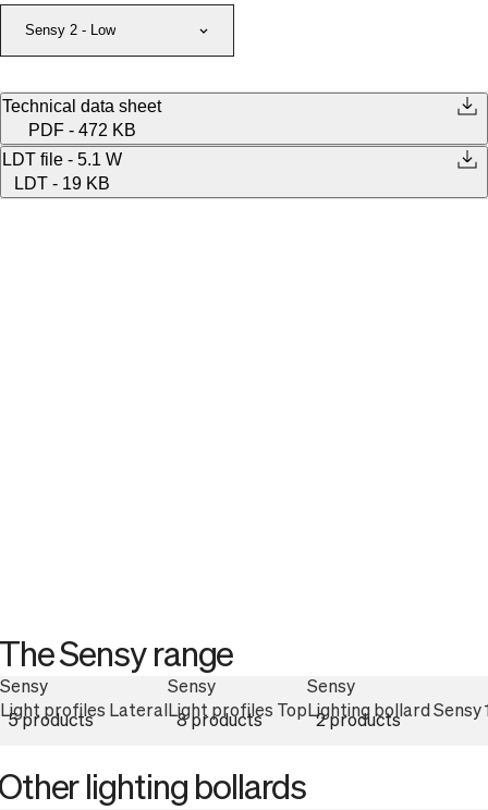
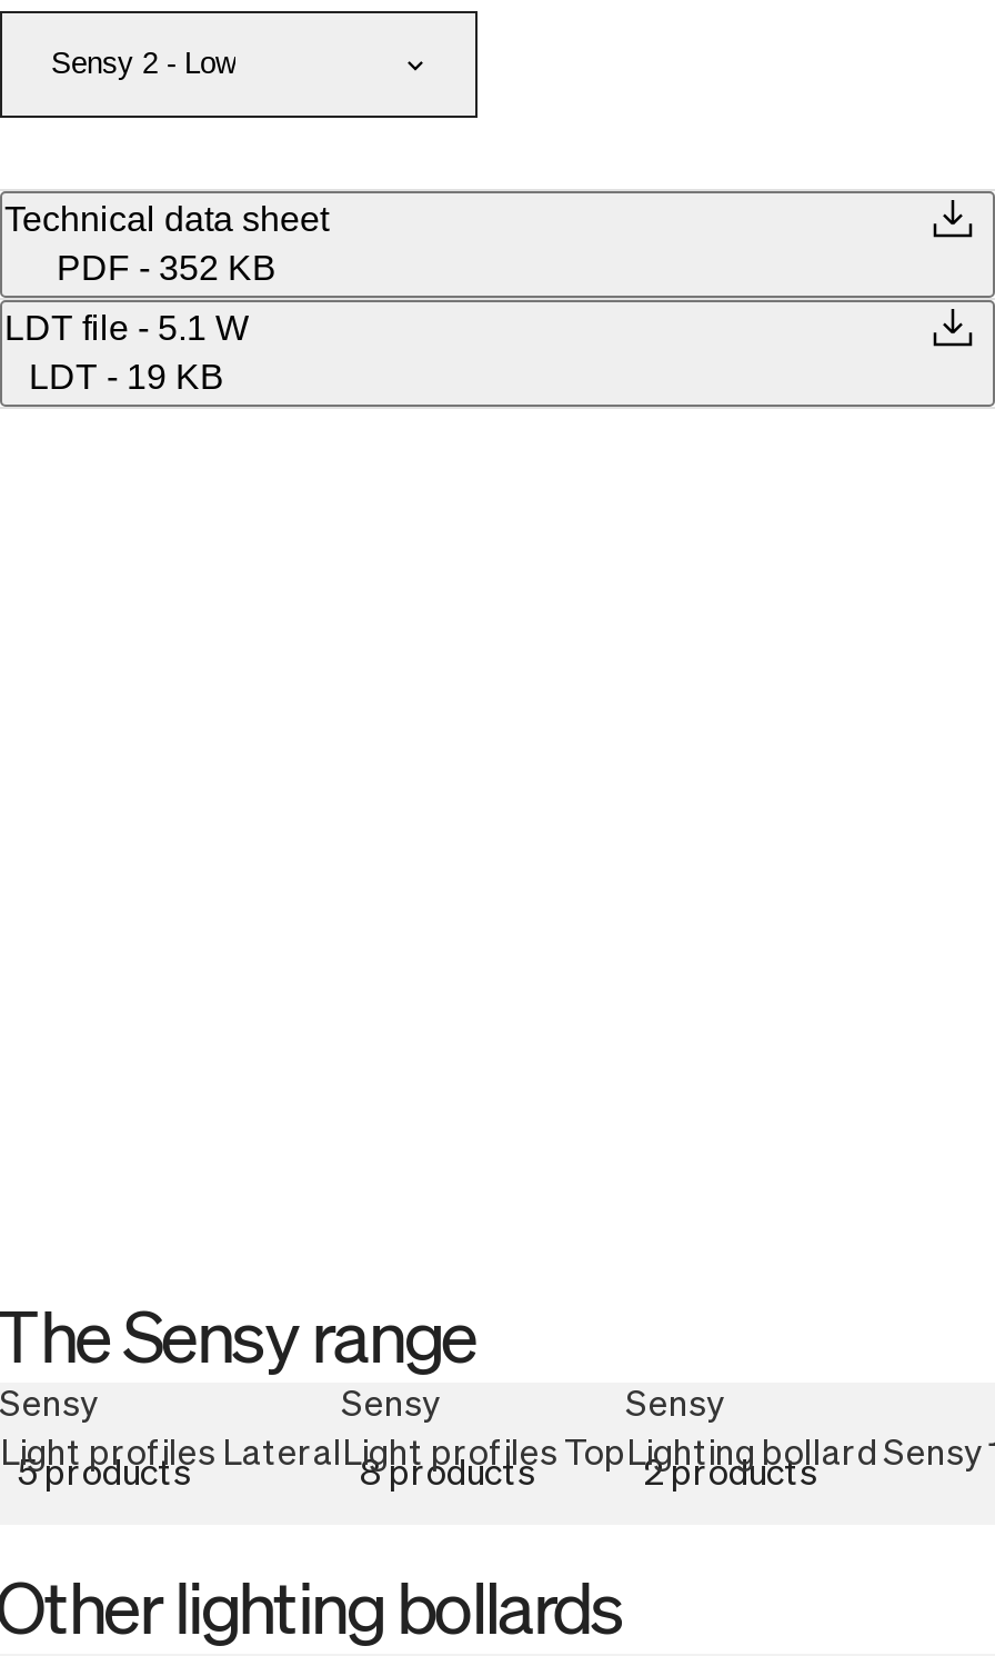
- PDF - 472 KB
+ PDF - 352 KB
